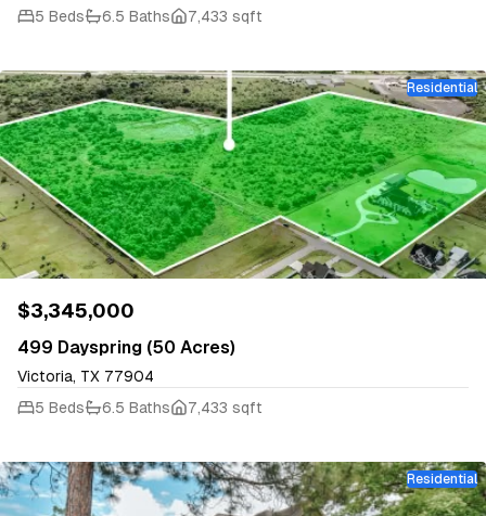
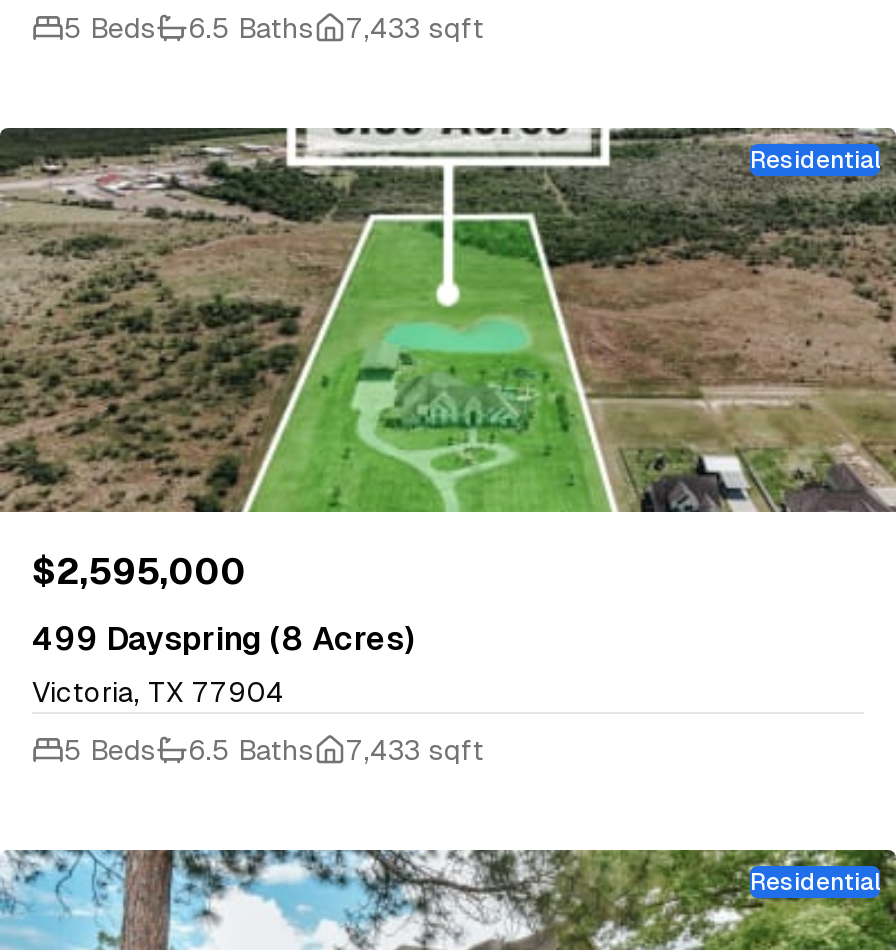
- [image]
- $3,345,000
+ [image]
+ $2,595,000

- 499 Dayspring (50 Acres)
+ 499 Dayspring (8 Acres)
